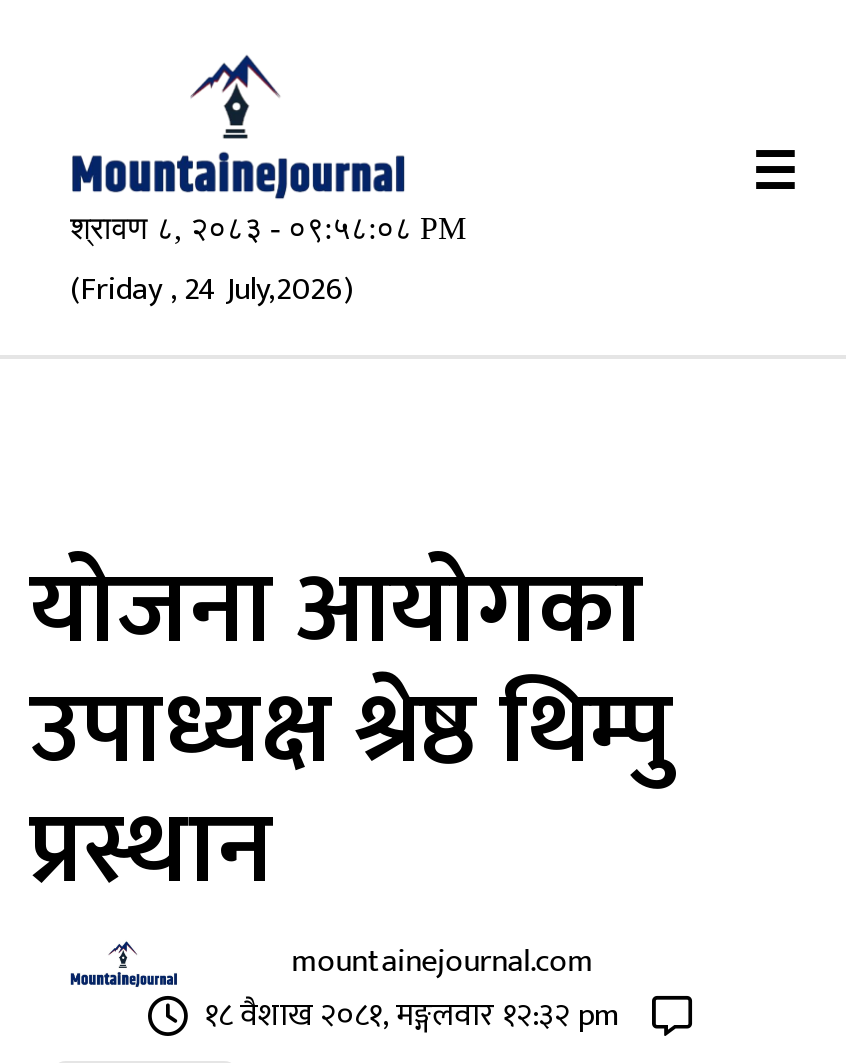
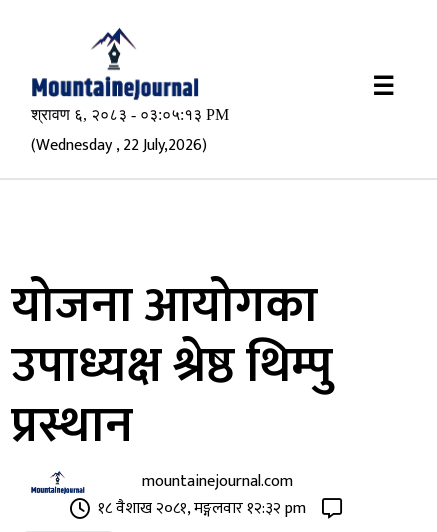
- (Friday , 24 July,2026)
+ (Wednesday , 22 July,2026)
